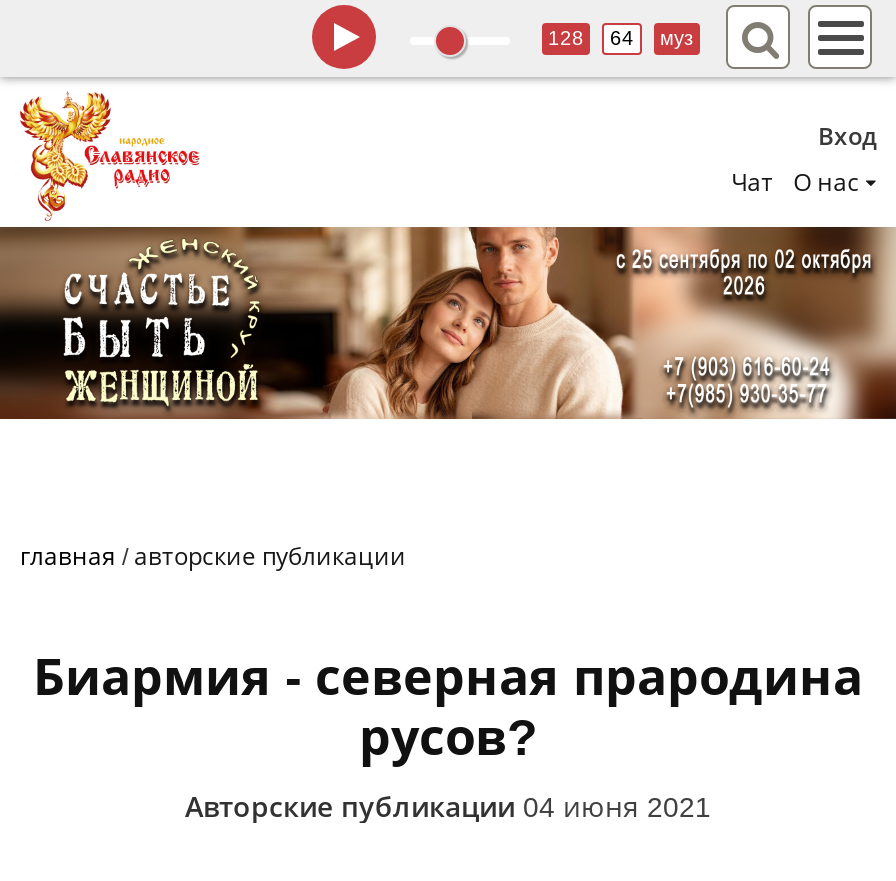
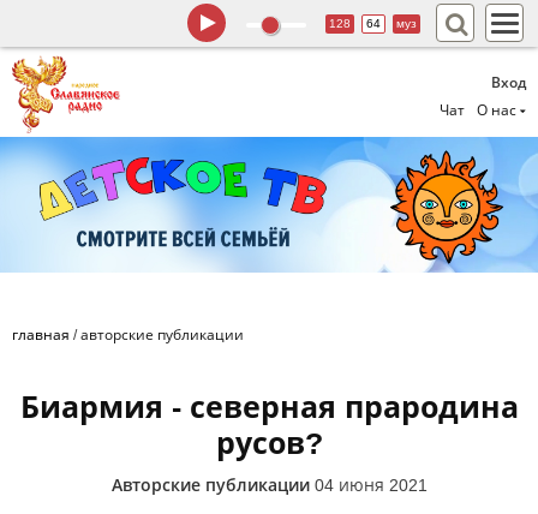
- [image]
+ [image]
